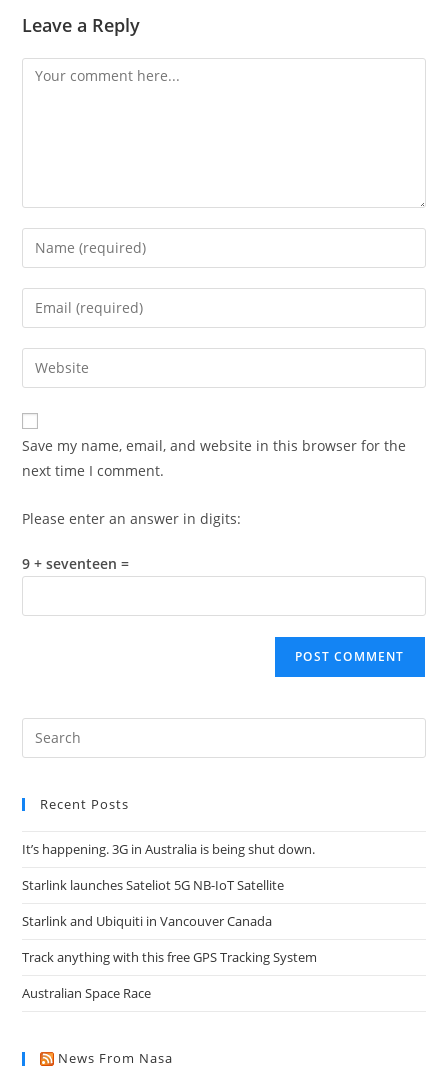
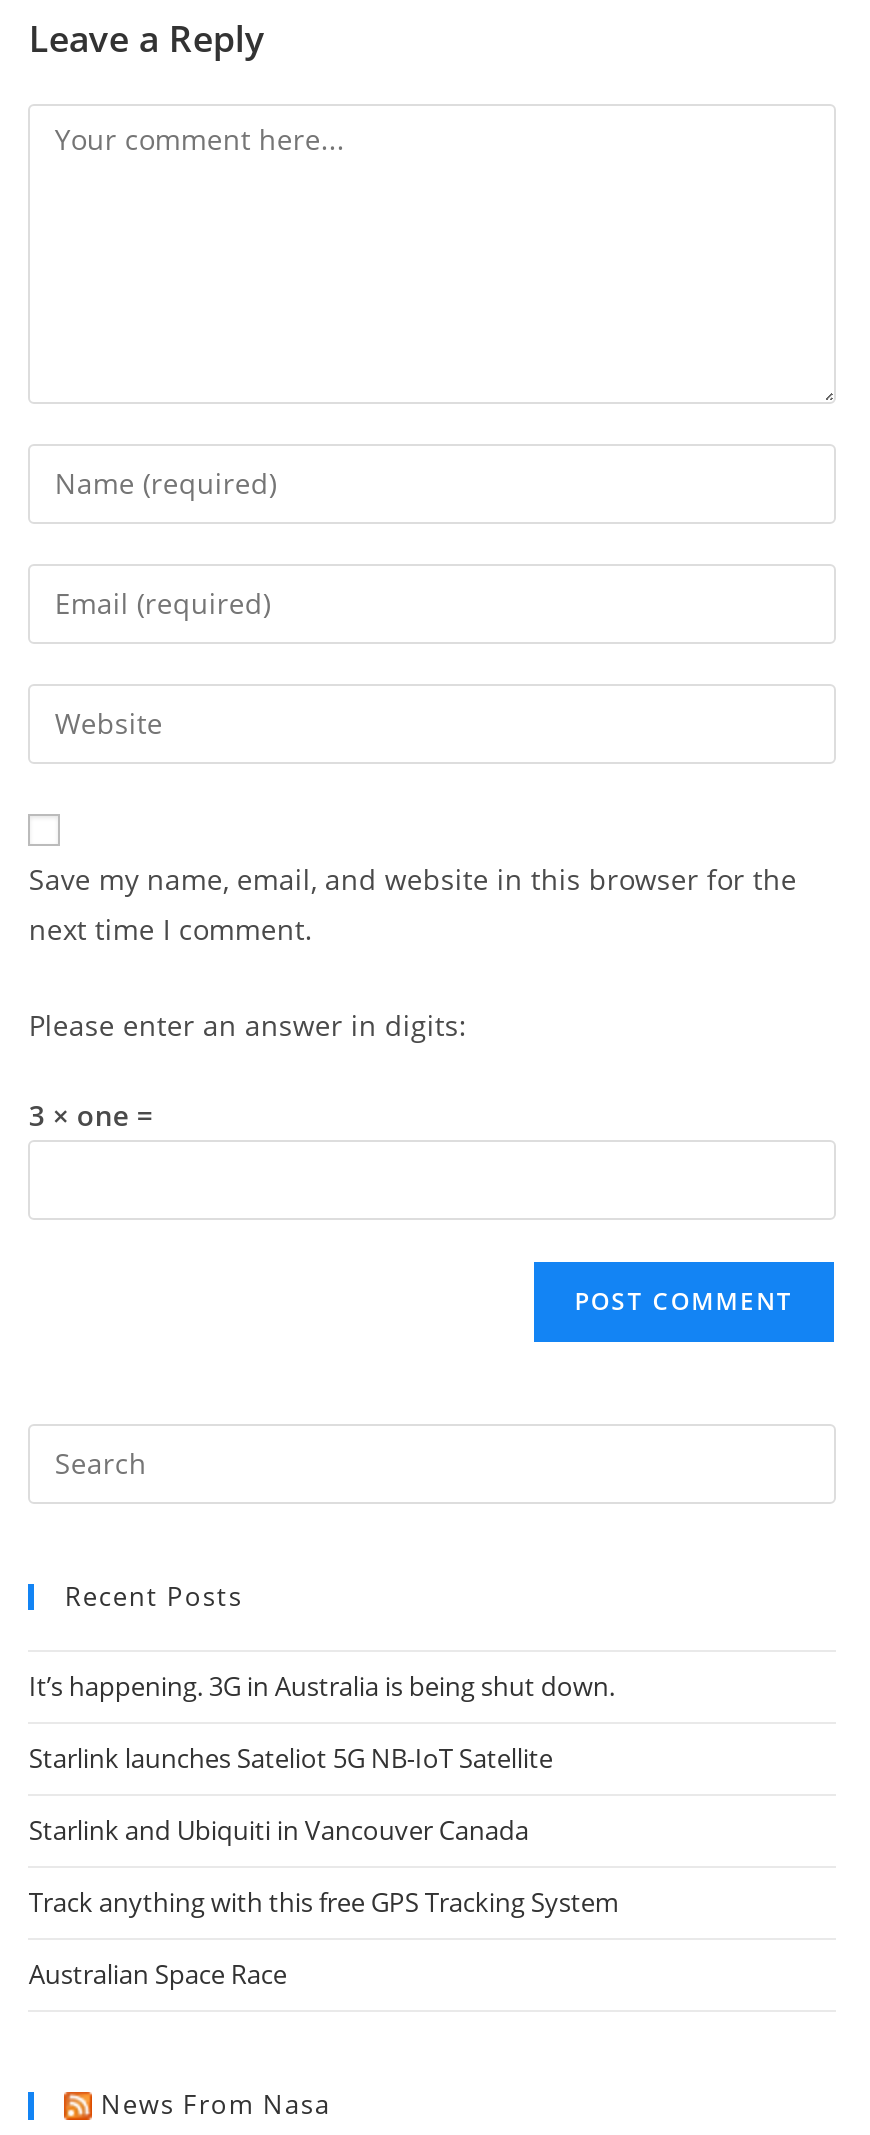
- 9 + seventeen =
+ 3 × one =
